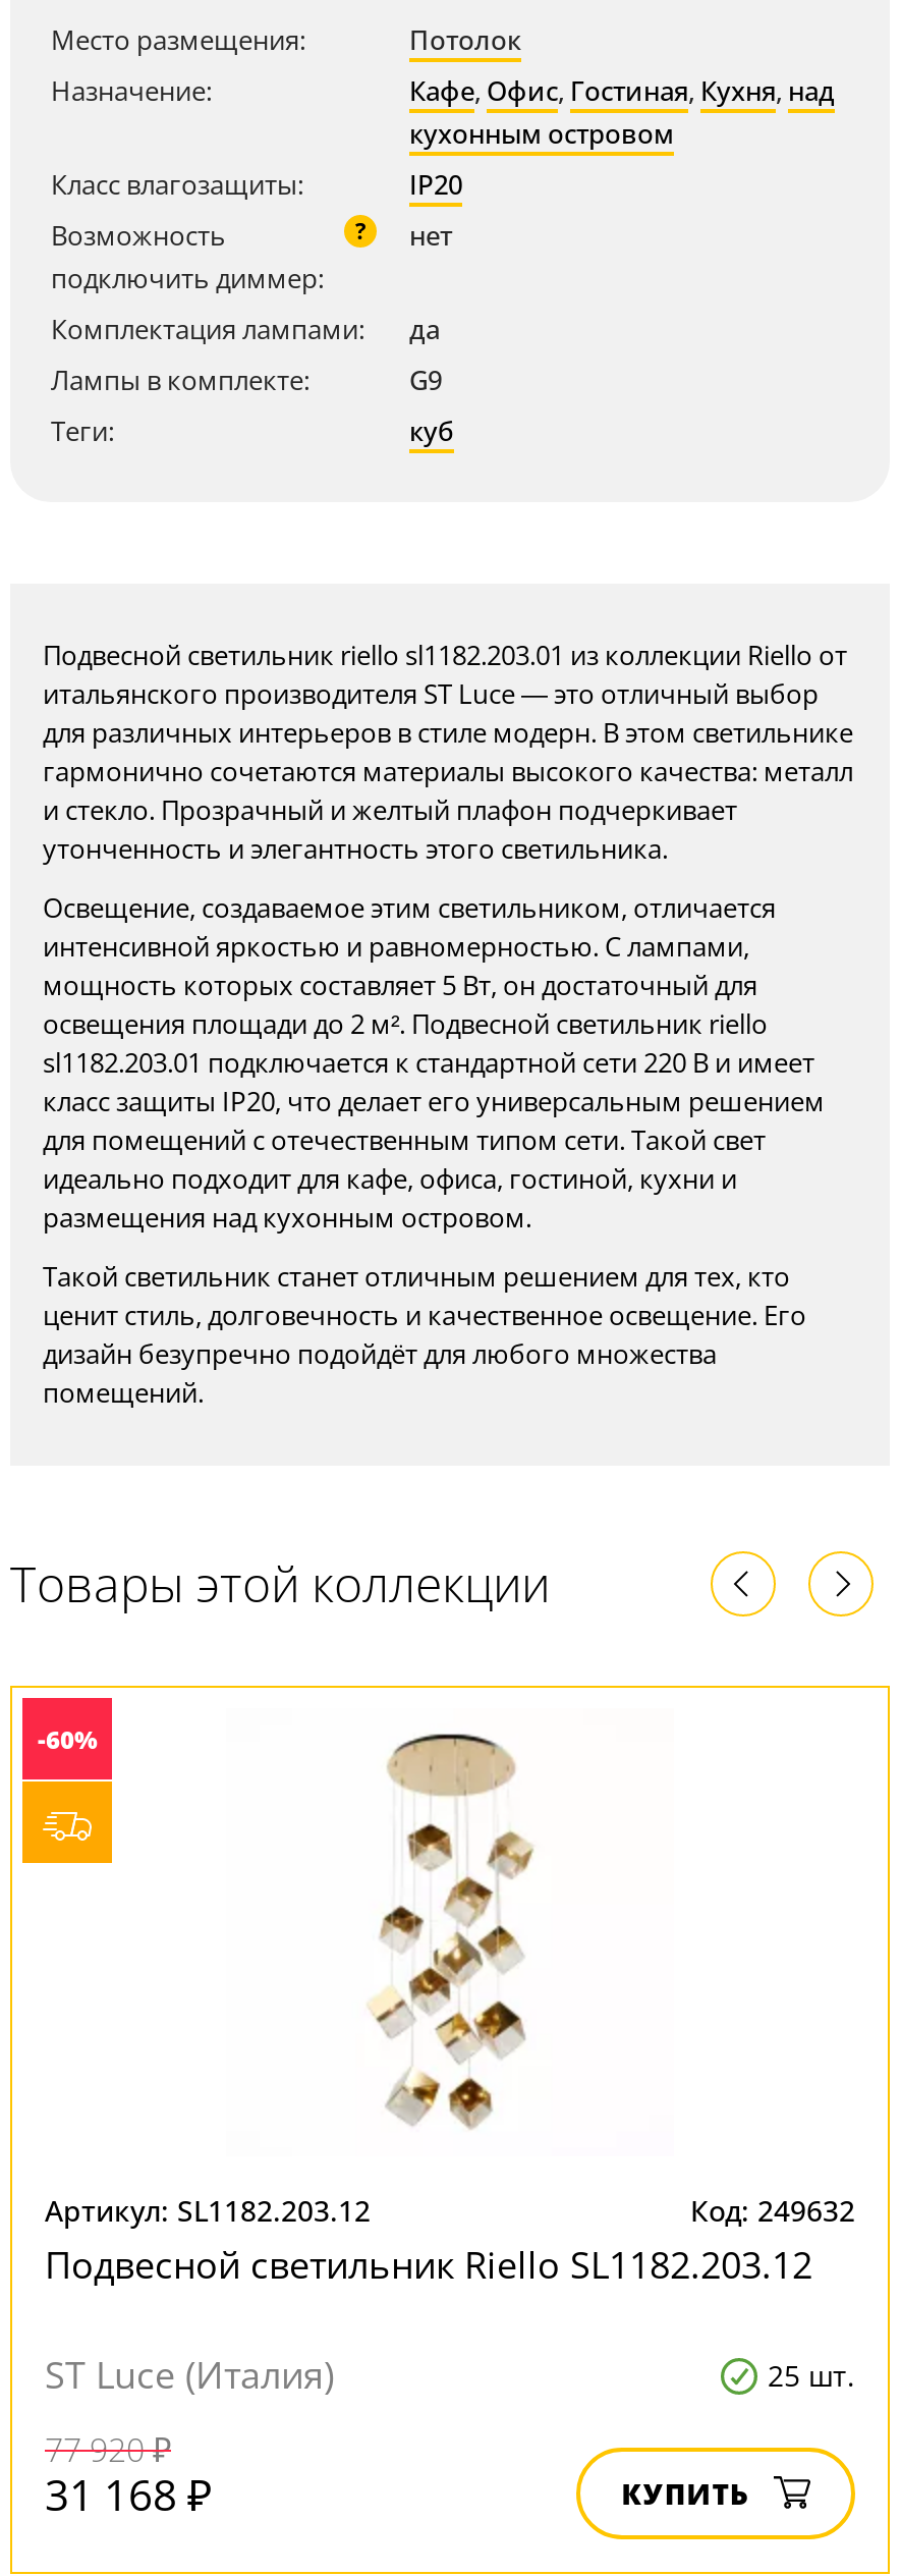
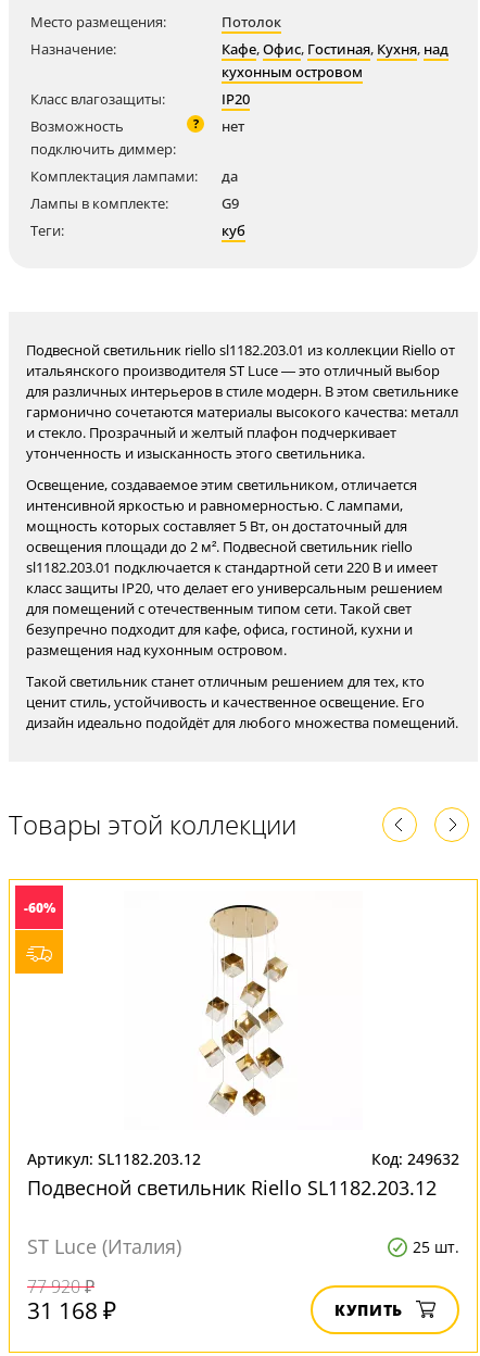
- утонченность и элегантность этого светильника.
+ утонченность и изысканность этого светильника.

- идеально подходит для кафе, офиса, гостиной, кухни и
+ безупречно подходит для кафе, офиса, гостиной, кухни и

- ценит стиль, долговечность и качественное освещение. Его
- дизайн безупречно подойдёт для любого множества
- помещений.
+ ценит стиль, устойчивость и качественное освещение. Его
+ дизайн идеально подойдёт для любого множества помещений.
